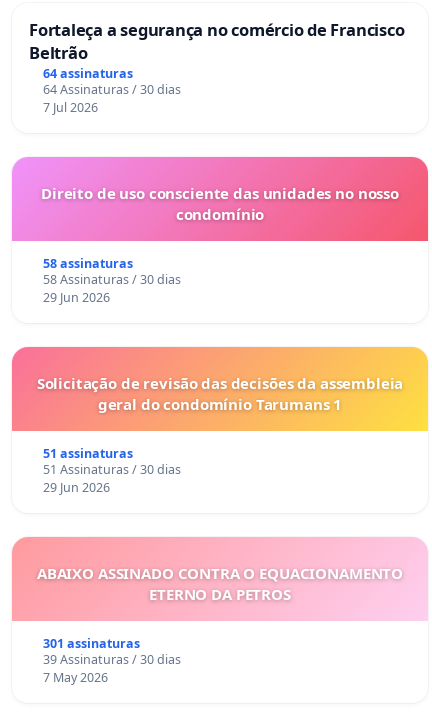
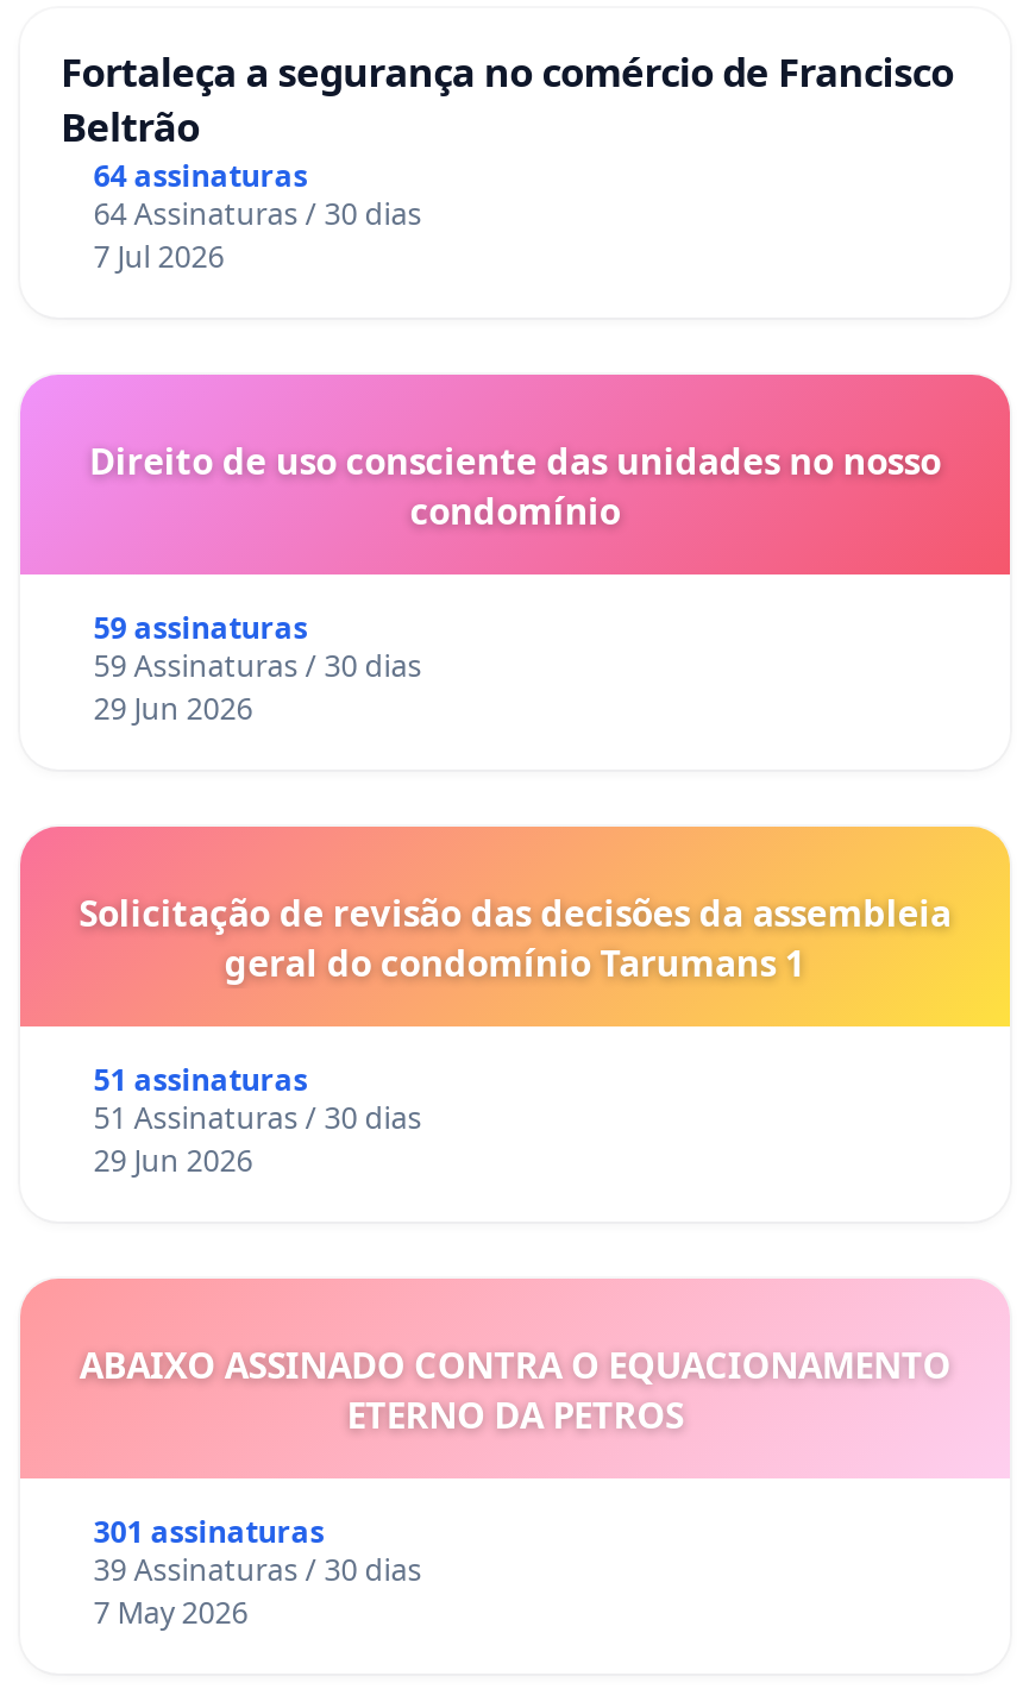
- 58 assinaturas
+ 59 assinaturas

- 58 Assinaturas / 30 dias
+ 59 Assinaturas / 30 dias
